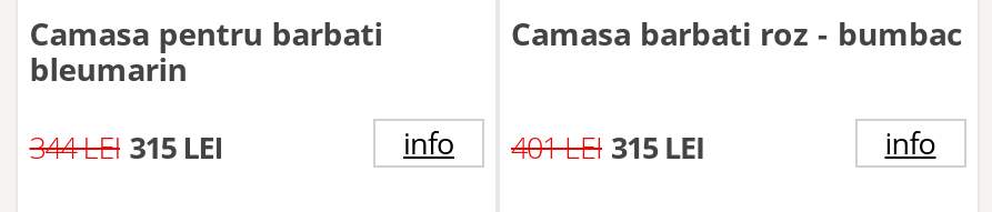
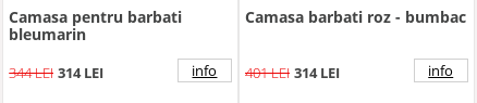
- 315 LEI
+ 314 LEI

- 315 LEI
+ 314 LEI
